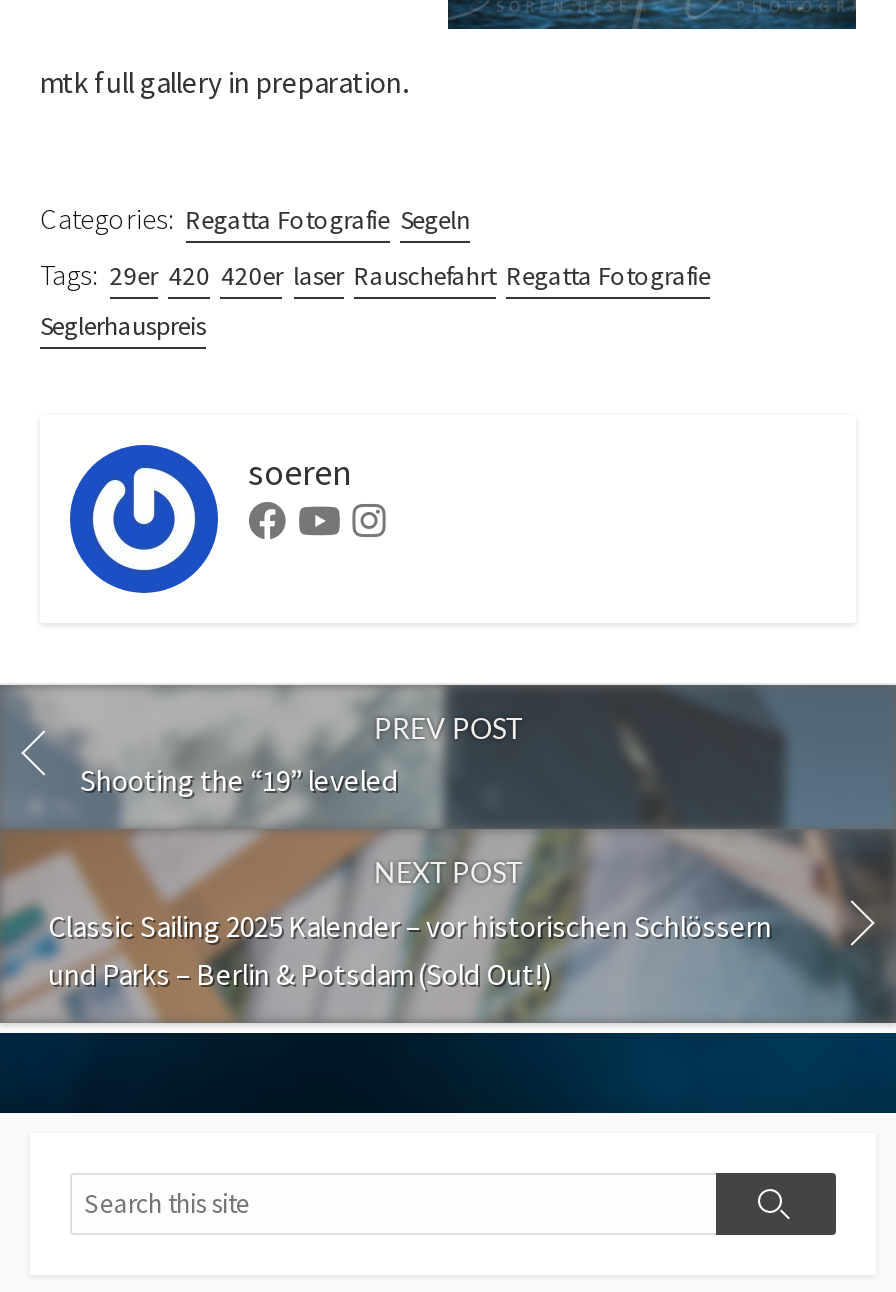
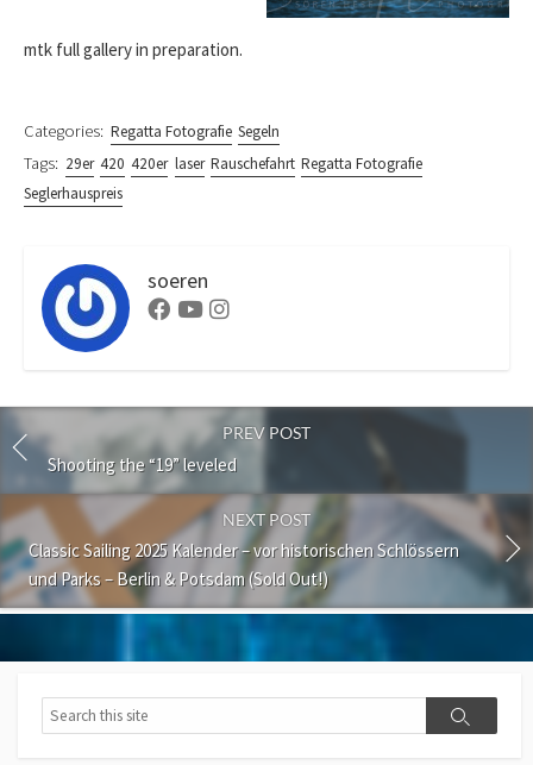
- [image]
+ [image]
